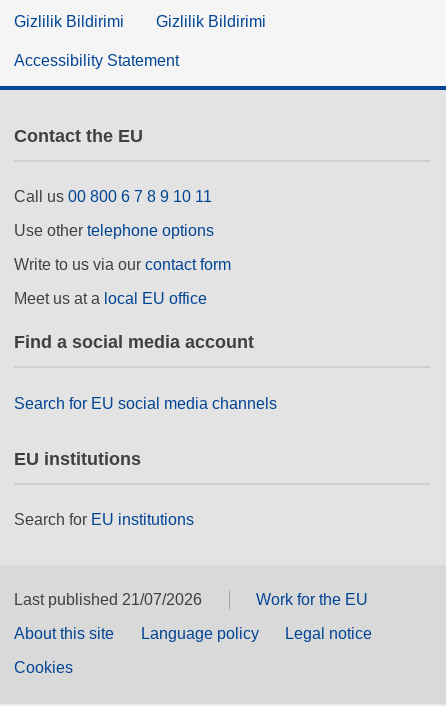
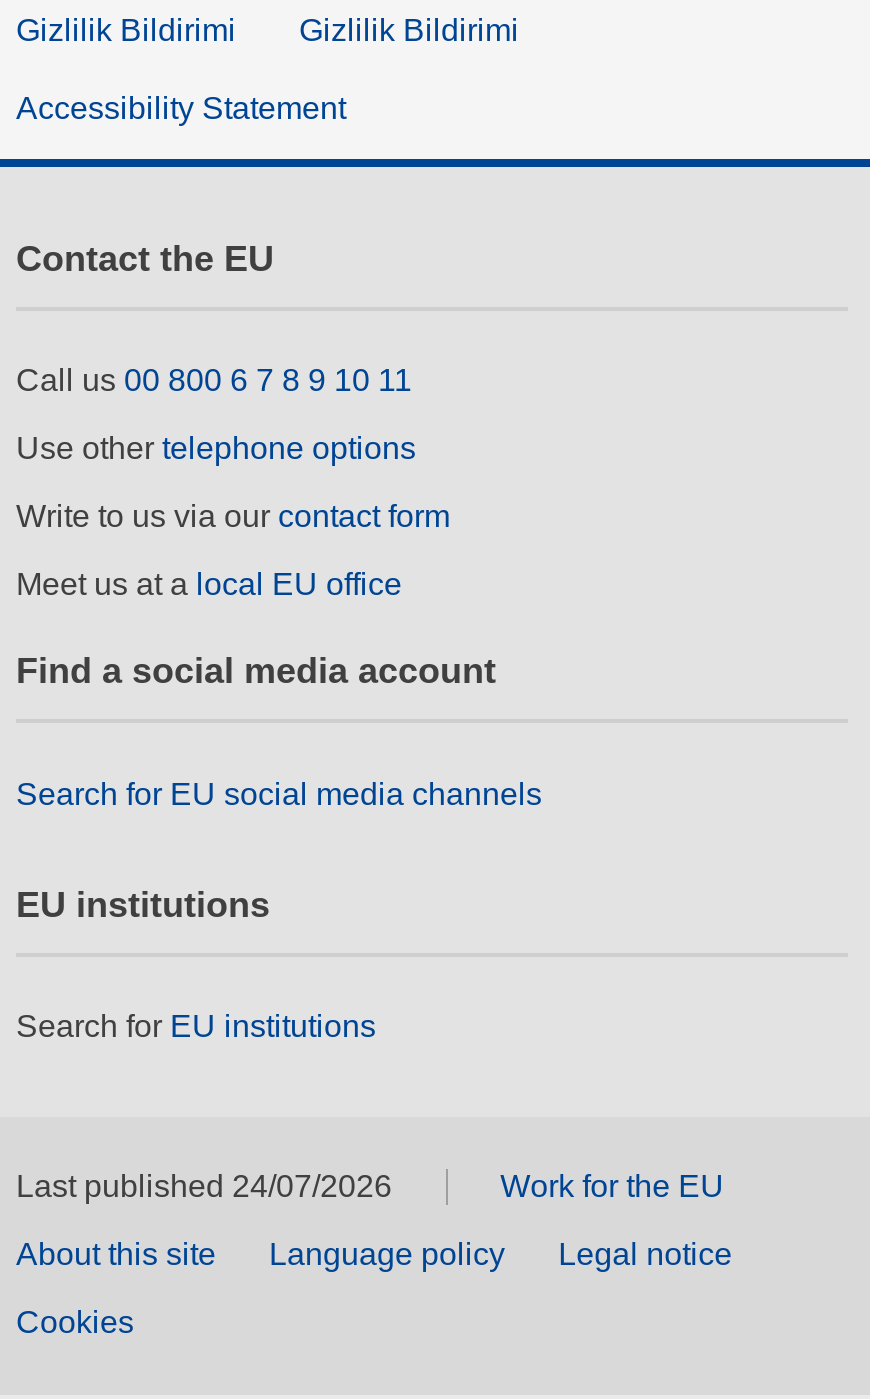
- Last published 21/07/2026
+ Last published 24/07/2026
